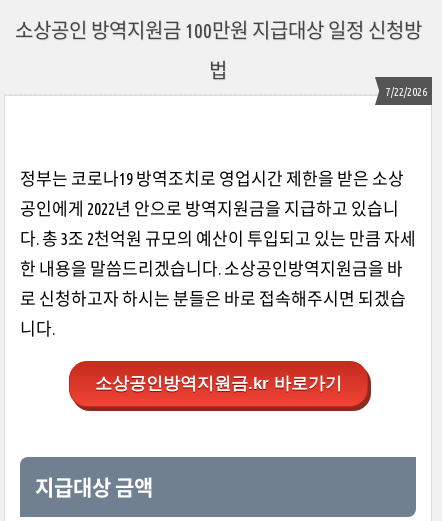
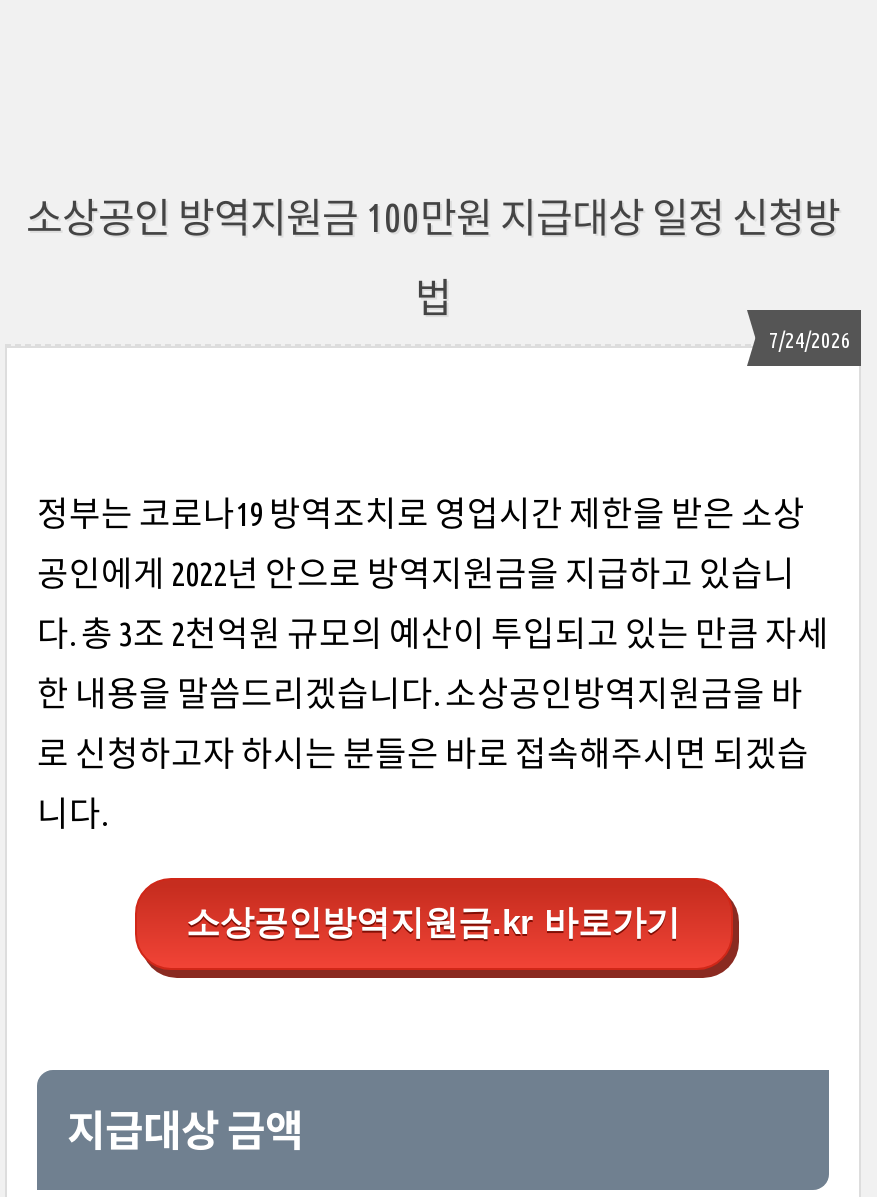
- 7/22/2026
+ 7/24/2026
